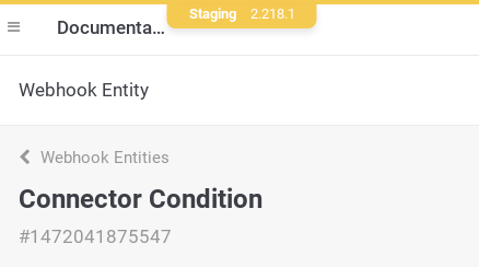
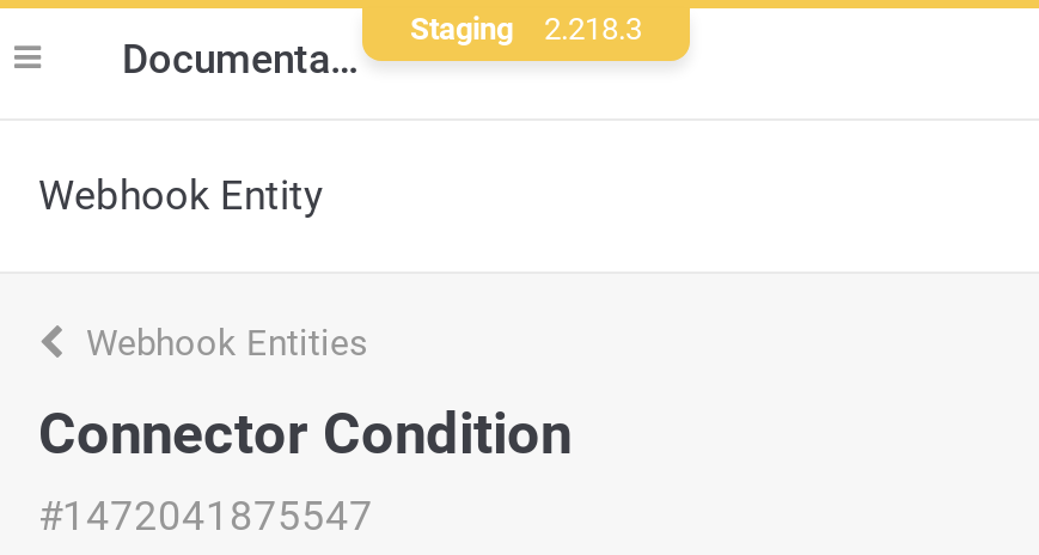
- Staging 2.218.1
+ Staging 2.218.3
